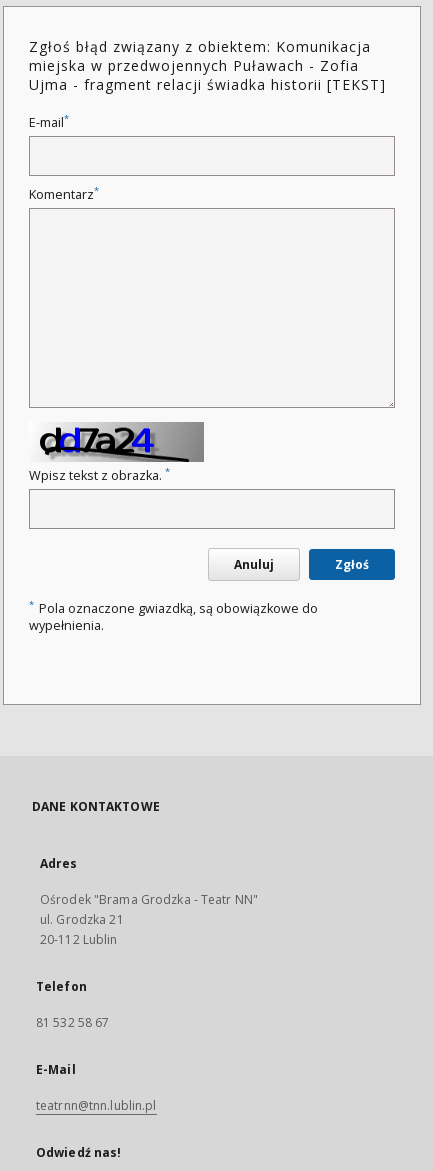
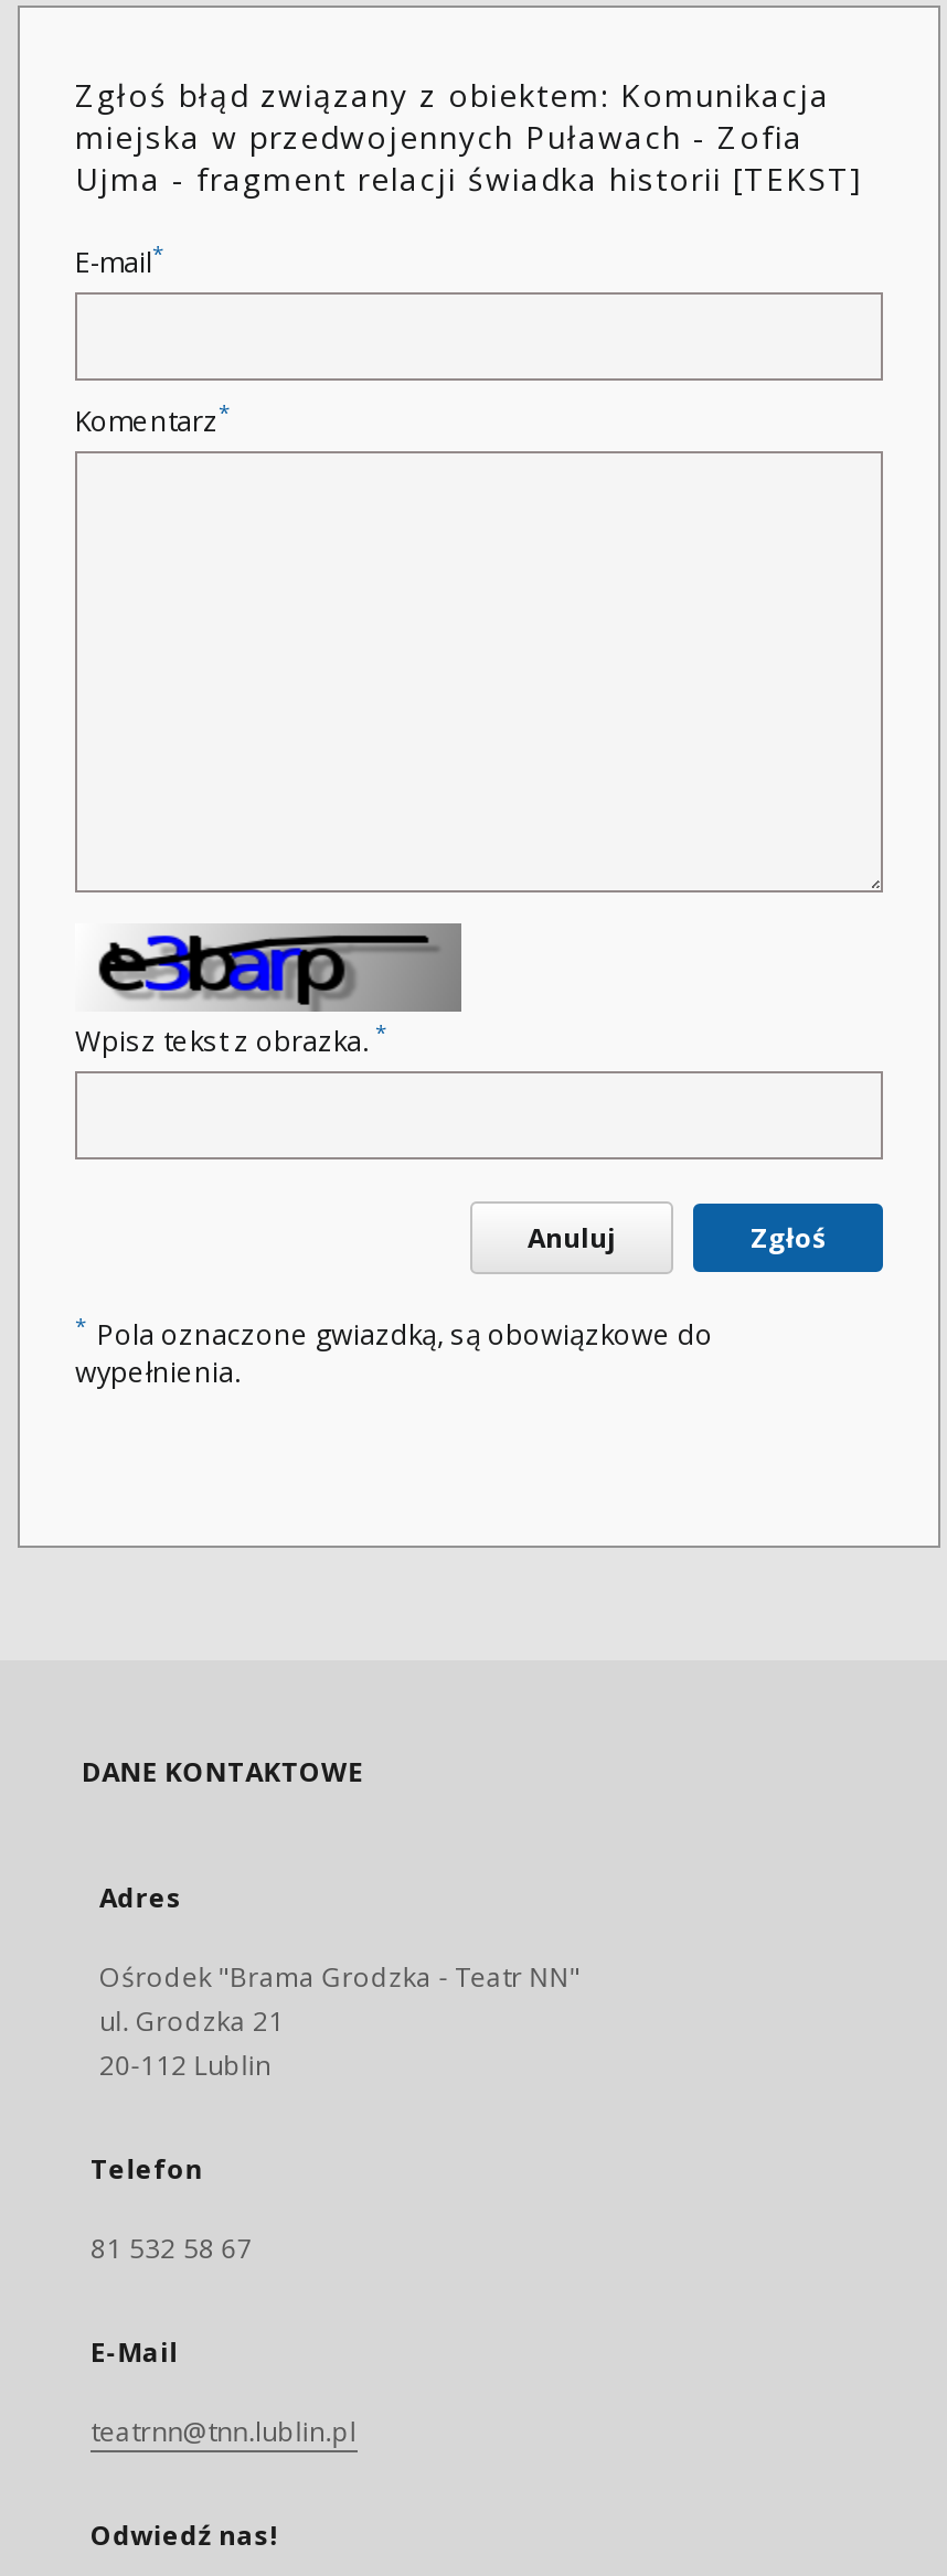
- [image]
+ [image]
